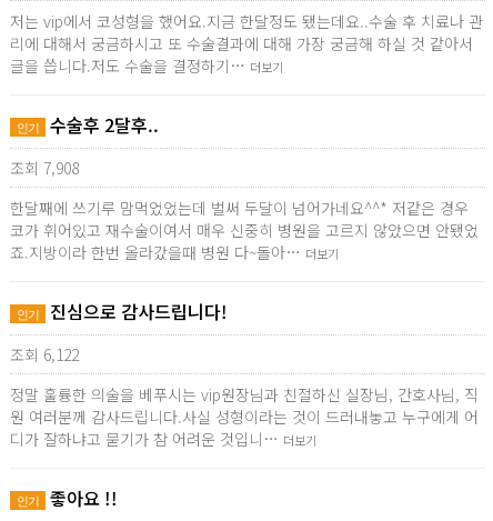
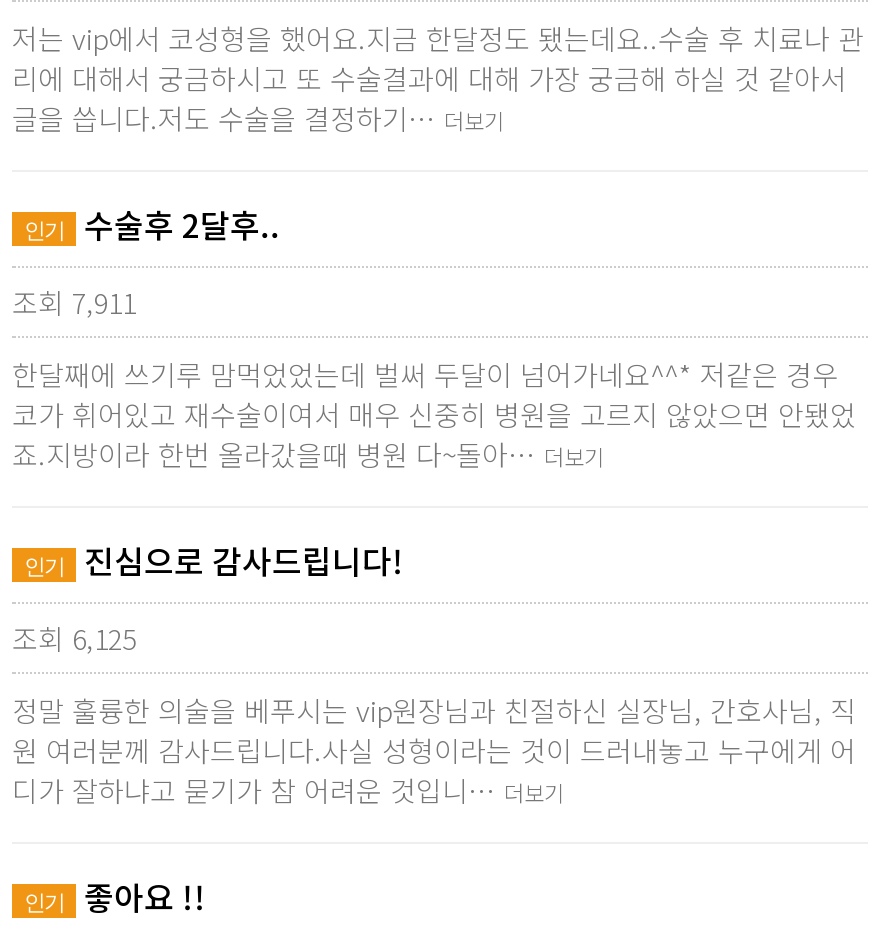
- 조회 7,908
+ 조회 7,911

- 조회 6,122
+ 조회 6,125
